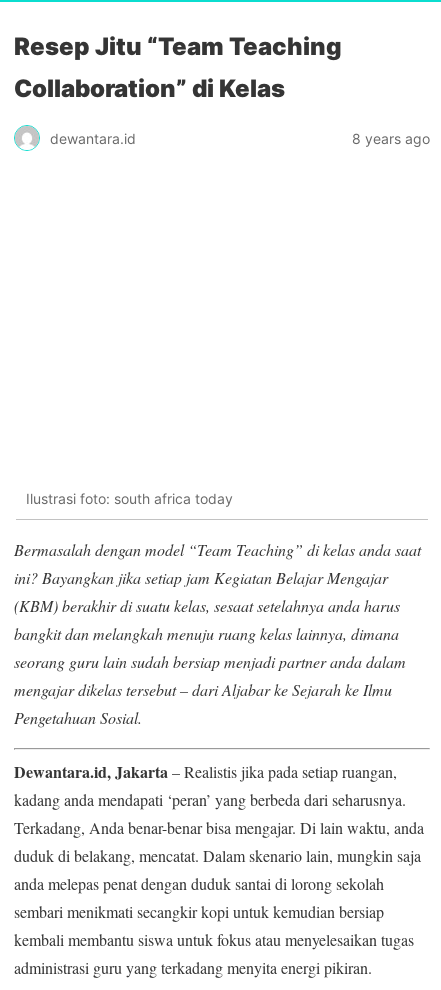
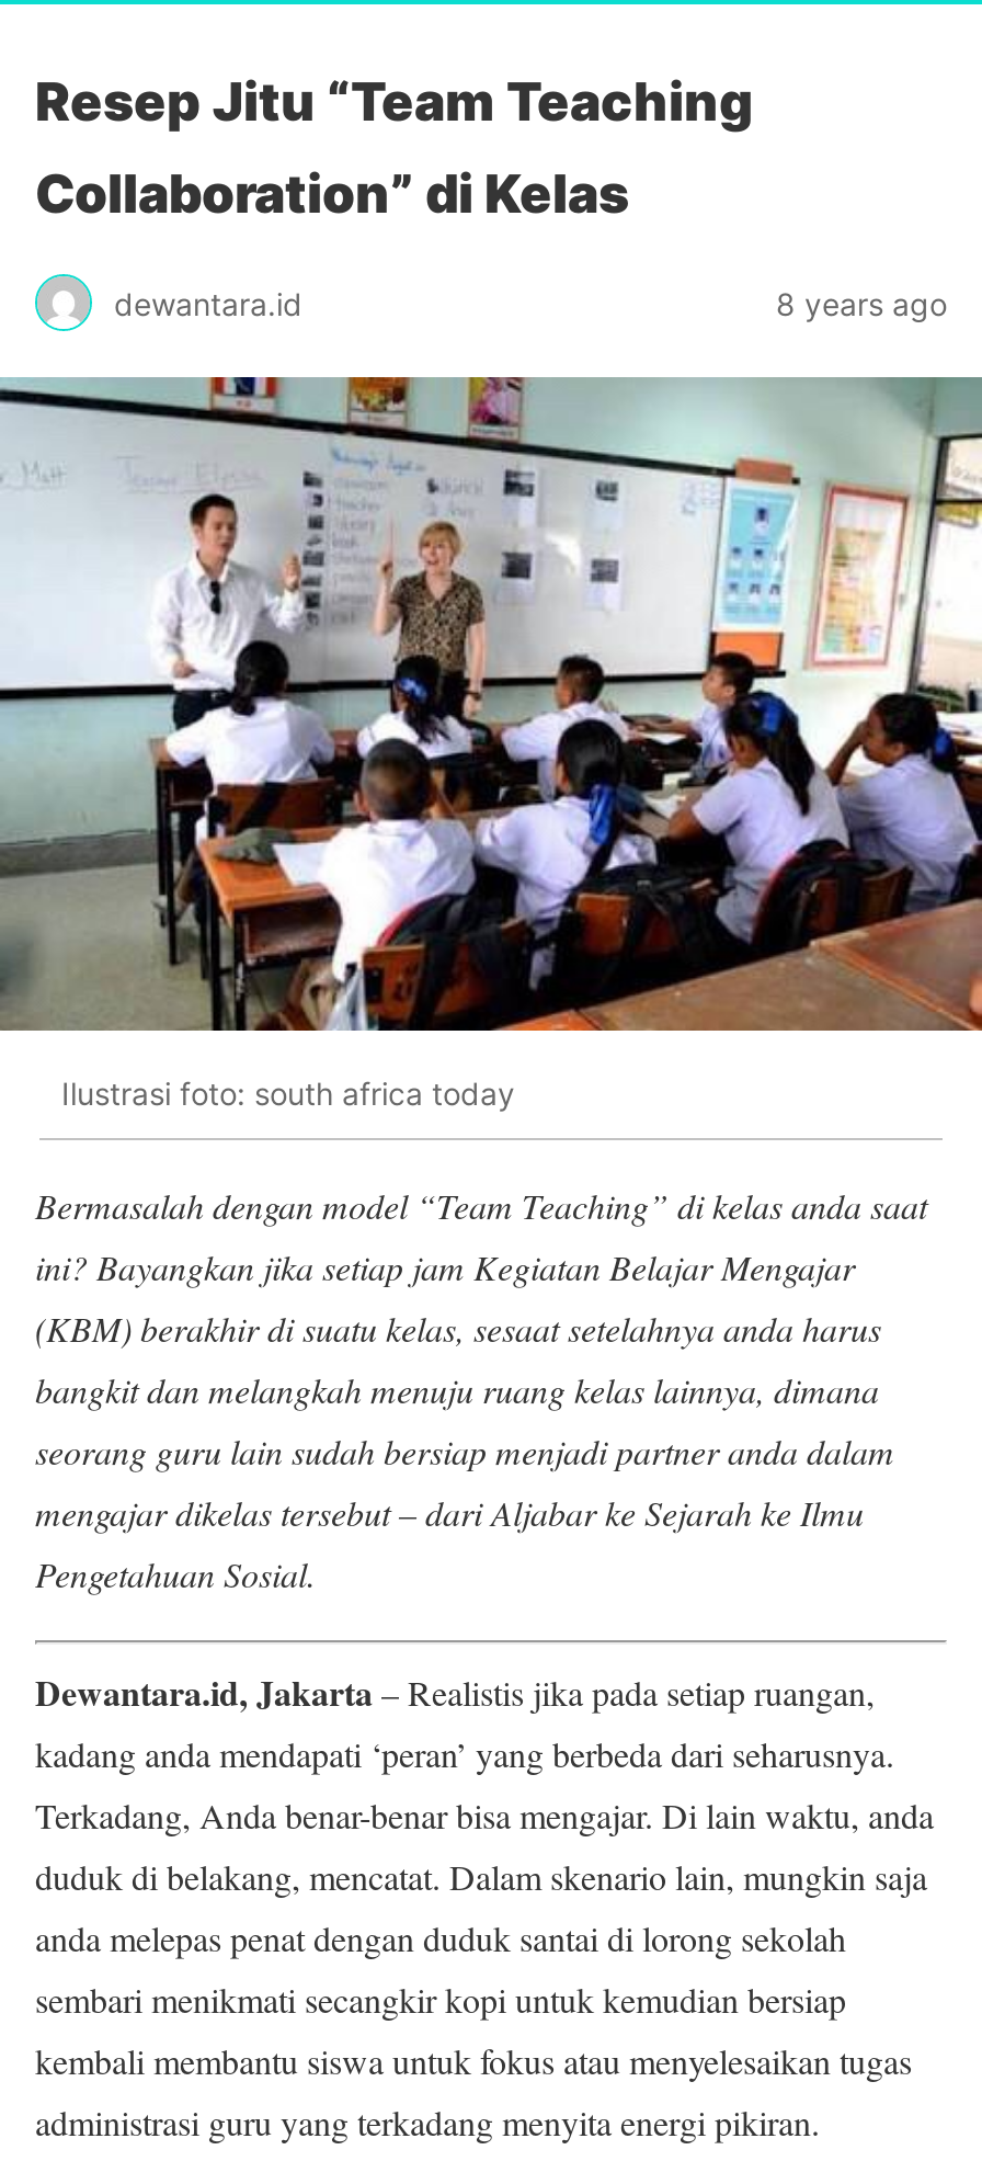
+ [image]
